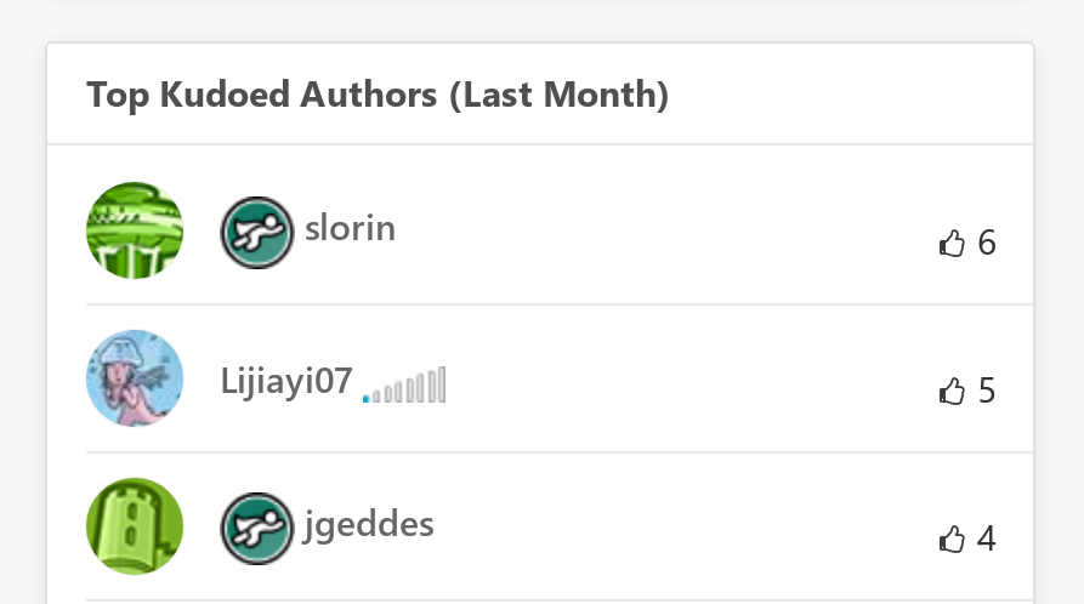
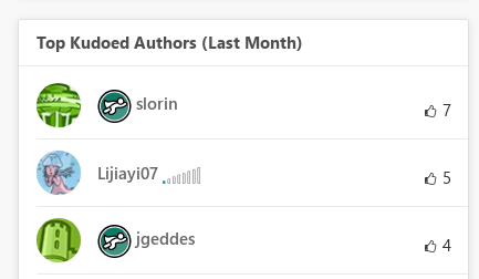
- 6
+ 7
